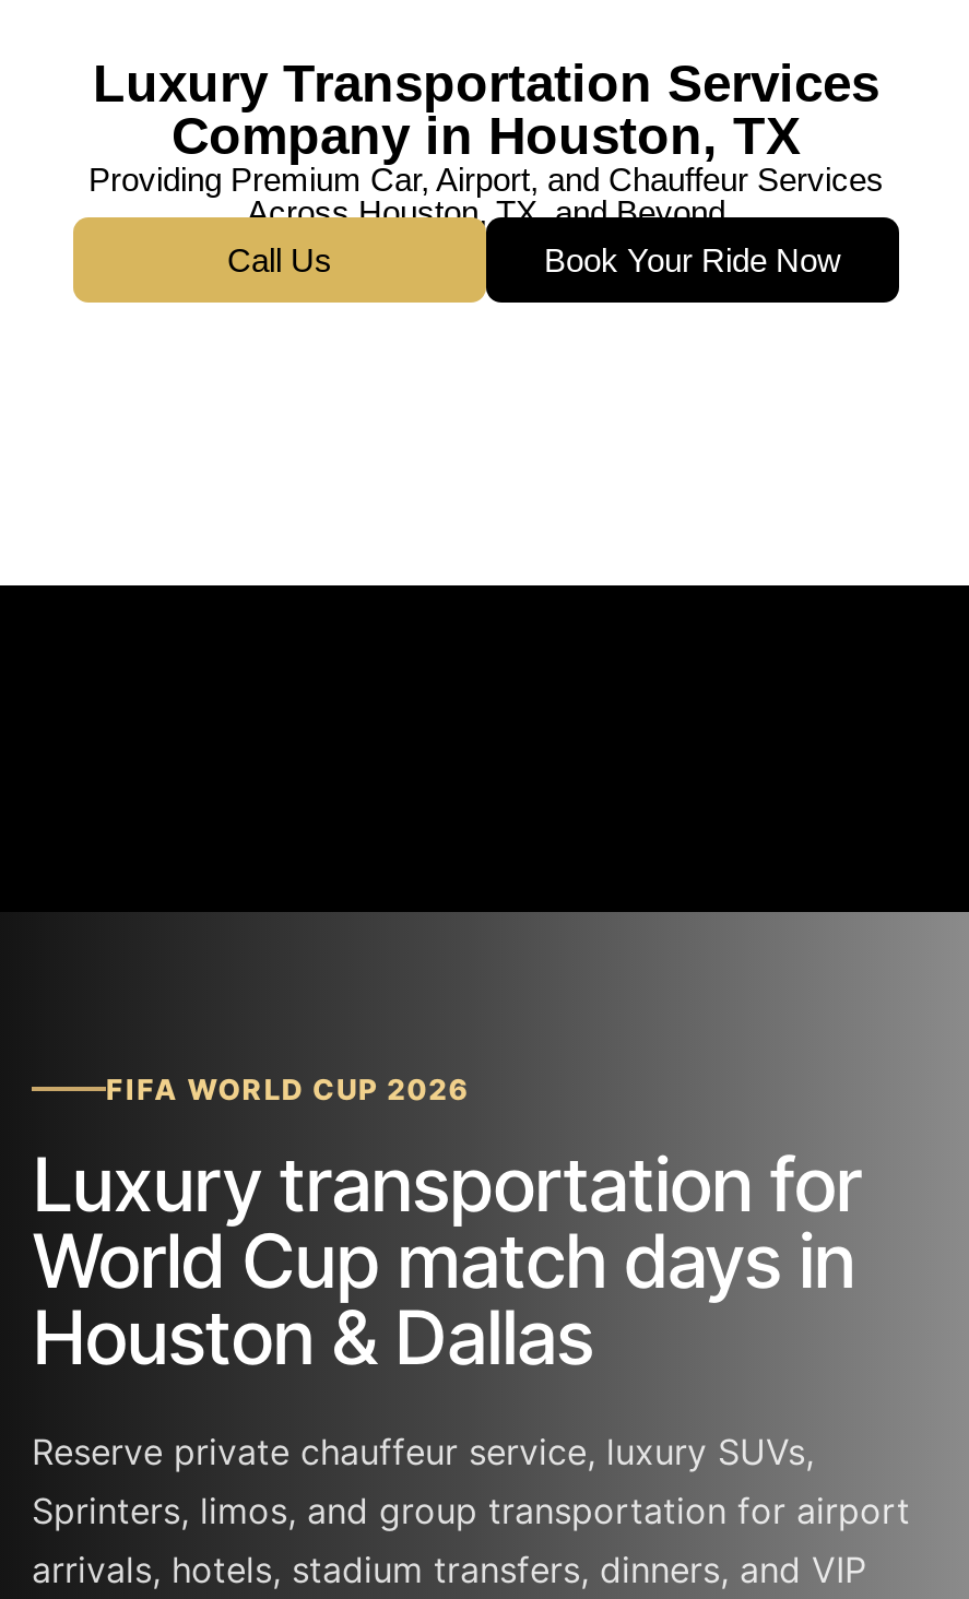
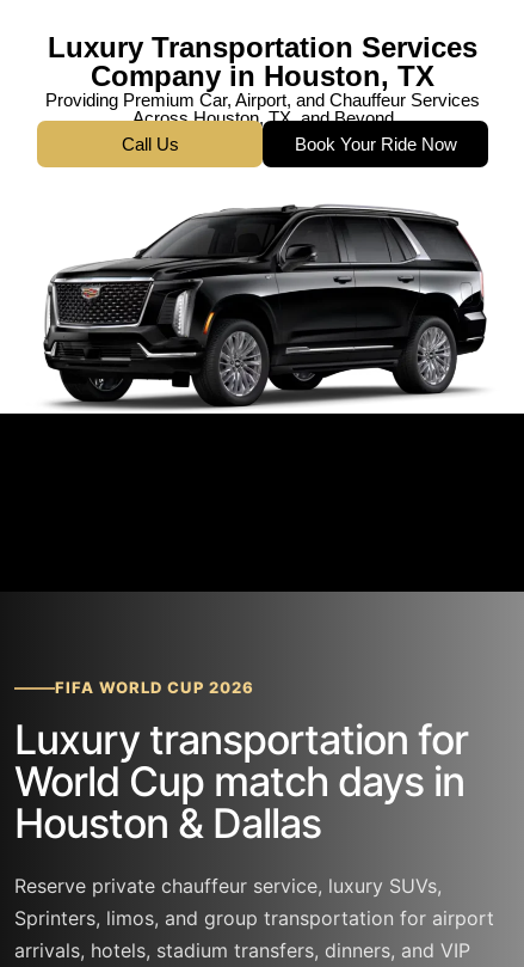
+ [image]
